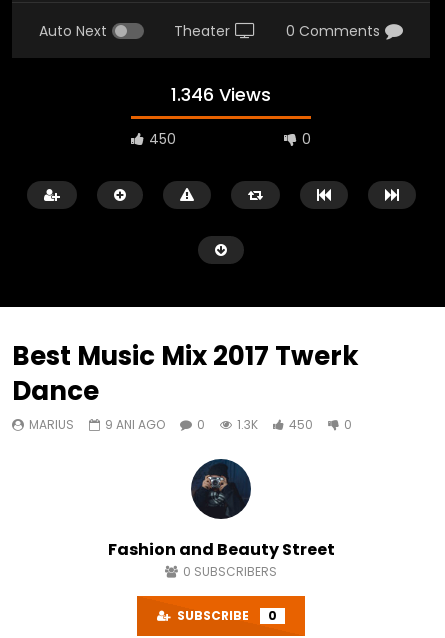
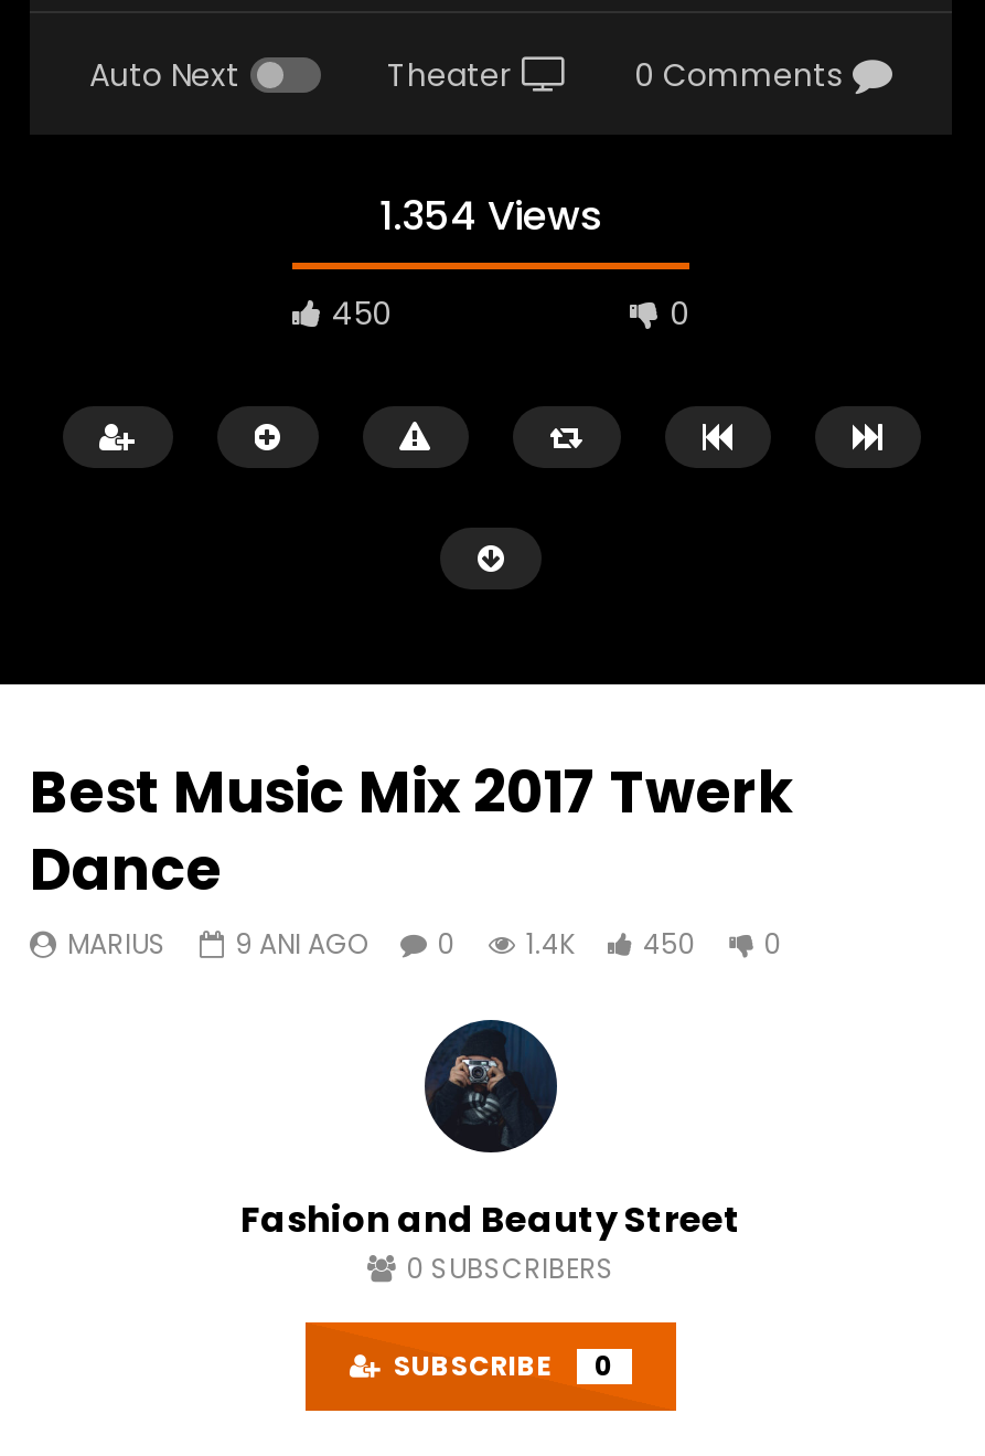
- 1.346 Views
+ 1.354 Views

- MARIUS 9 ANI AGO 0 1.3K 450 0
+ MARIUS 9 ANI AGO 0 1.4K 450 0
